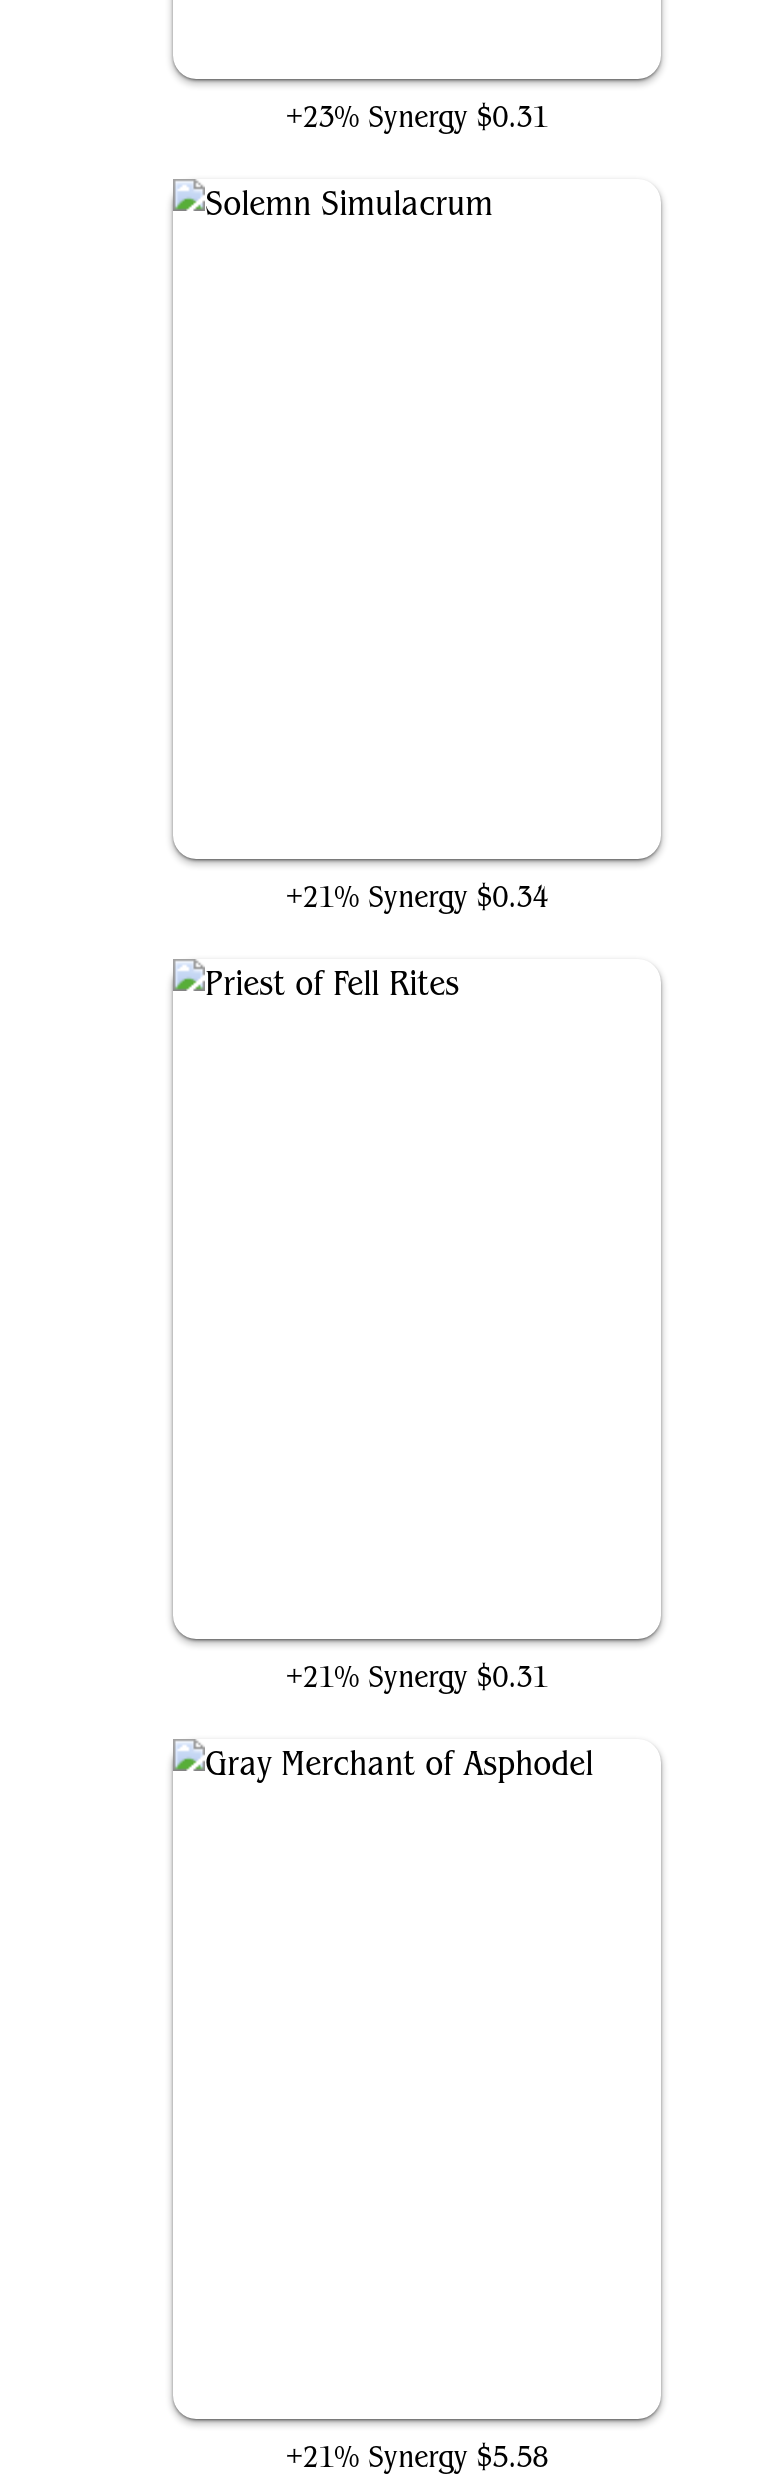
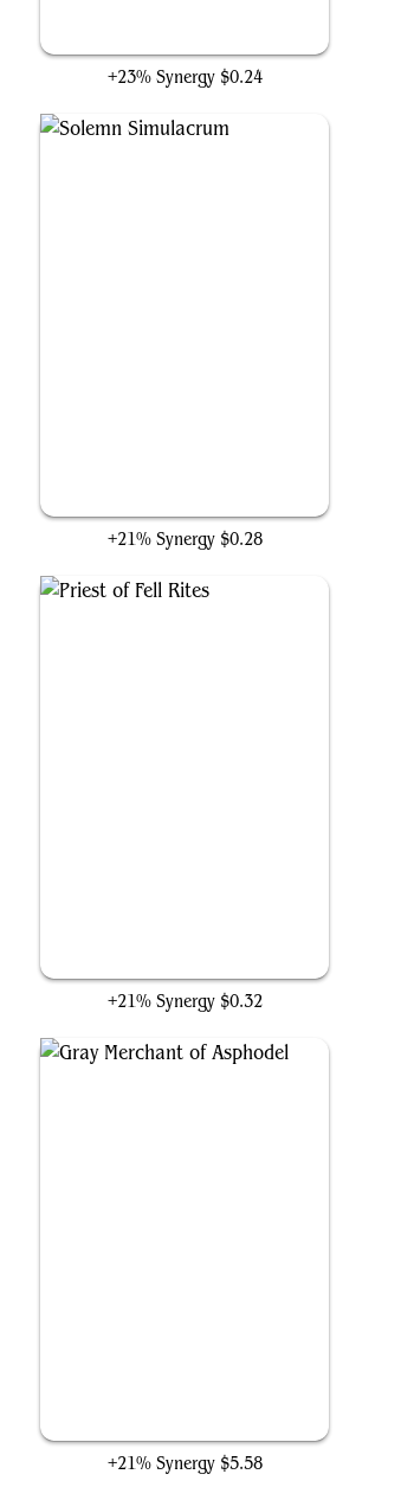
- +23% Synergy $0.31
+ +23% Synergy $0.24

- +21% Synergy $0.34
+ +21% Synergy $0.28

- +21% Synergy $0.31
+ +21% Synergy $0.32
